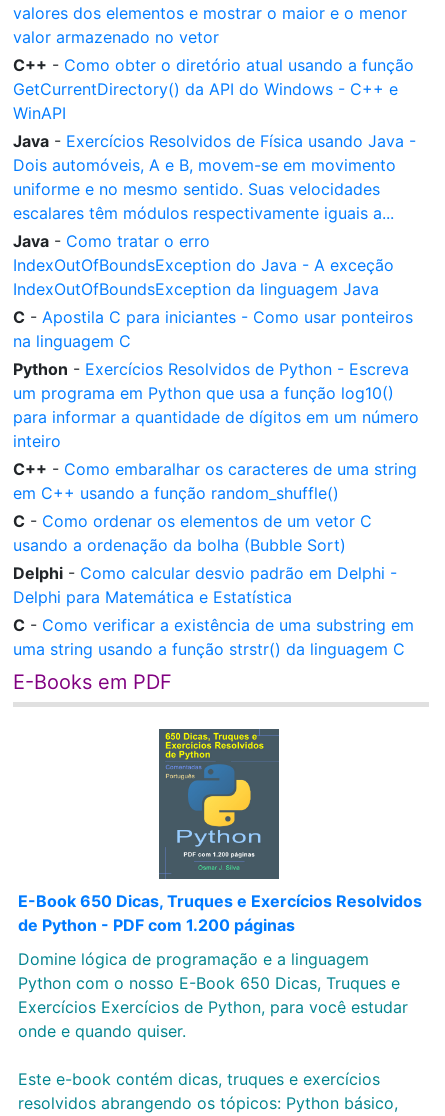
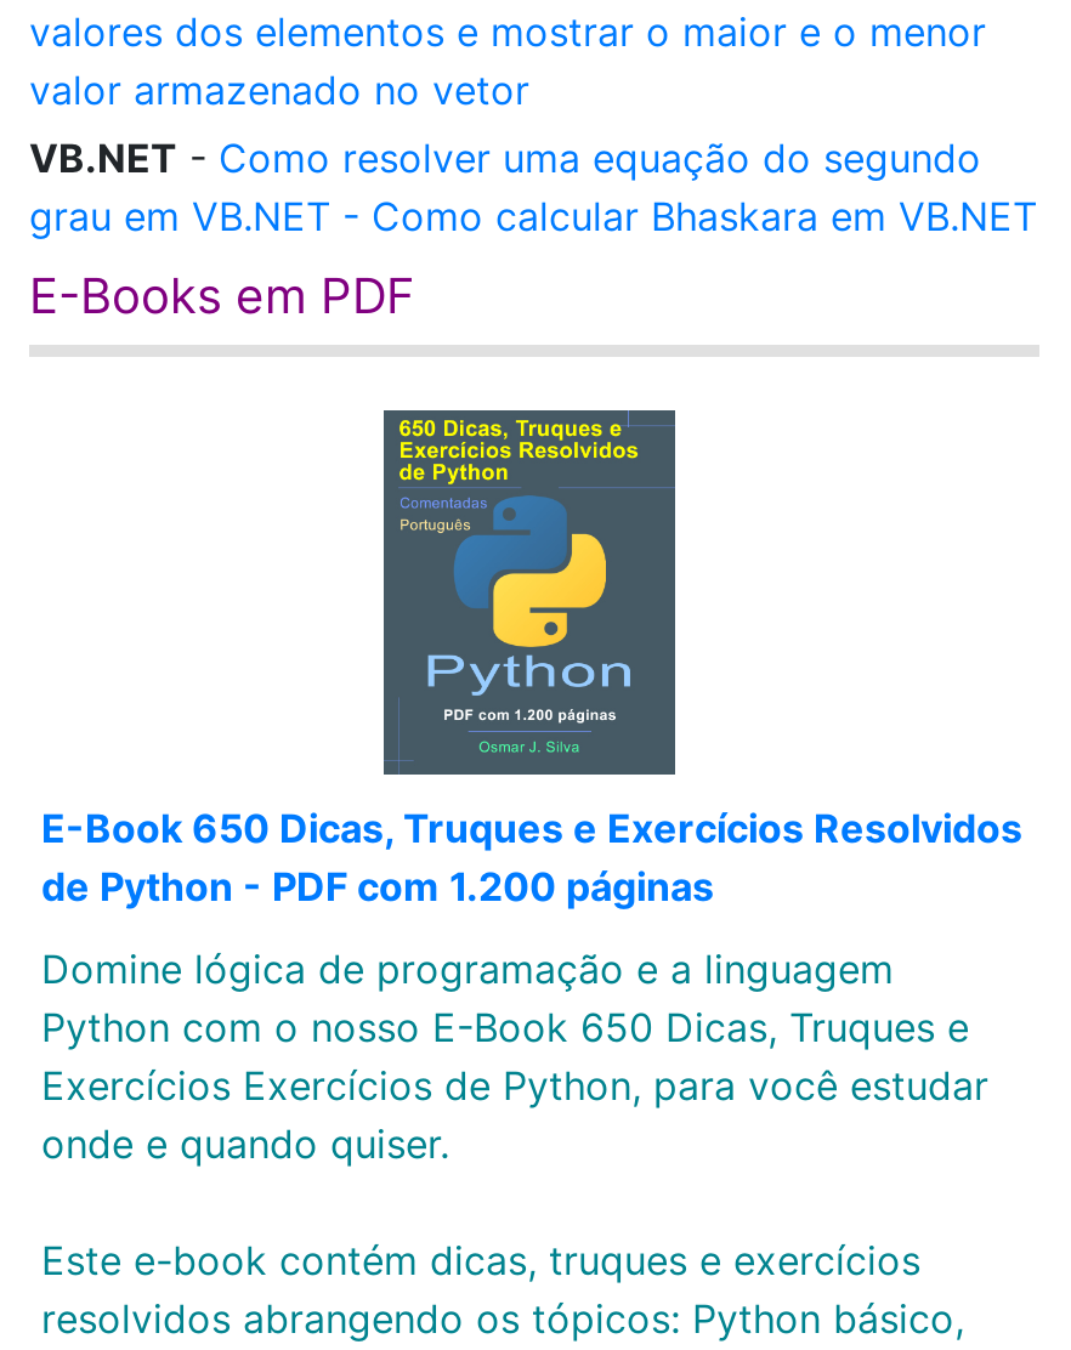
- C++ - Como obter o diretório atual usando a função
- GetCurrentDirectory() da API do Windows - C++ e
- WinAPI
- Java - Exercícios Resolvidos de Física usando Java -
- Dois automóveis, A e B, movem-se em movimento
- uniforme e no mesmo sentido. Suas velocidades
- escalares têm módulos respectivamente iguais a...
- Java - Como tratar o erro
- IndexOutOfBoundsException do Java - A exceção
- IndexOutOfBoundsException da linguagem Java
- C - Apostila C para iniciantes - Como usar ponteiros
- na linguagem C
- Python - Exercícios Resolvidos de Python - Escreva
- um programa em Python que usa a função log10()
- para informar a quantidade de dígitos em um número
- inteiro
- C++ - Como embaralhar os caracteres de uma string
- em C++ usando a função random_shuffle()
- C - Como ordenar os elementos de um vetor C
- usando a ordenação da bolha (Bubble Sort)
- Delphi - Como calcular desvio padrão em Delphi -
- Delphi para Matemática e Estatística
- C - Como verificar a existência de uma substring em
- uma string usando a função strstr() da linguagem C
+ VB.NET - Como resolver uma equação do segundo
+ grau em VB.NET - Como calcular Bhaskara em VB.NET
